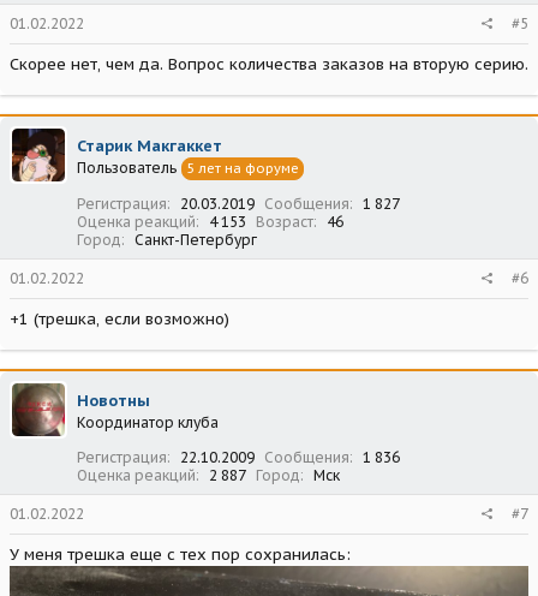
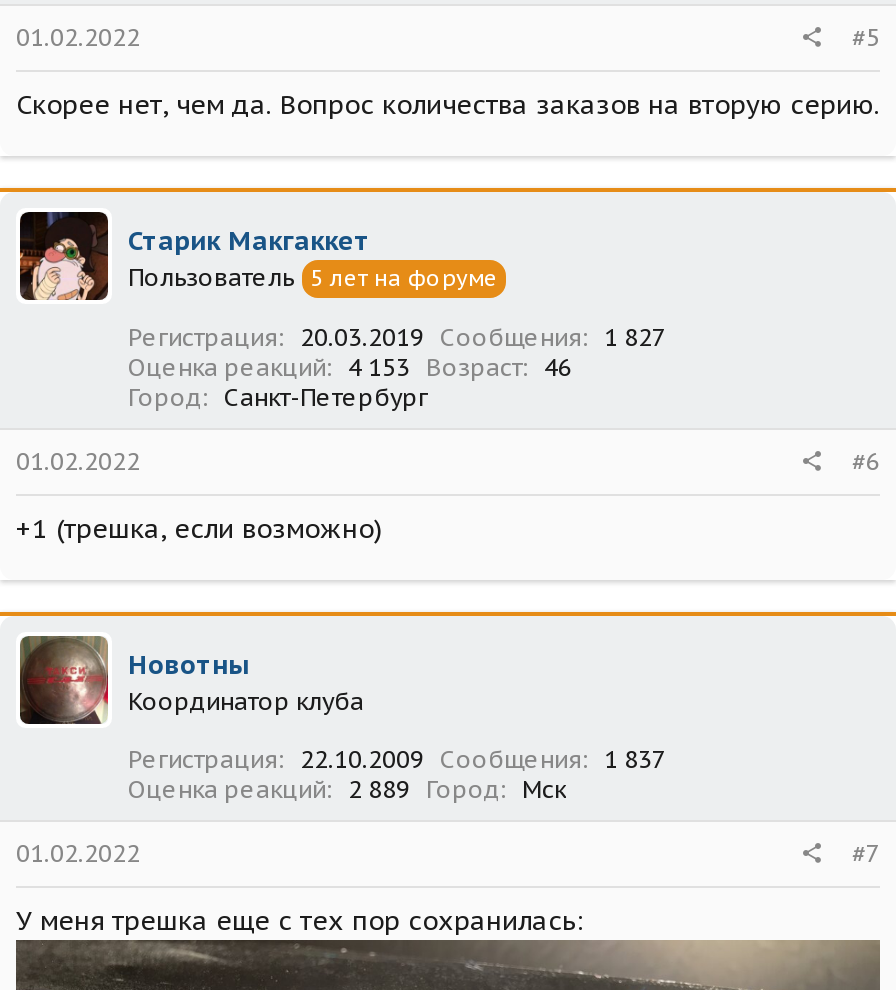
- Регистрация 22.10.2009 Сообщения 1 836
+ Регистрация 22.10.2009 Сообщения 1 837

- Оценка реакций 2 887 Город Мск
+ Оценка реакций 2 889 Город Мск
